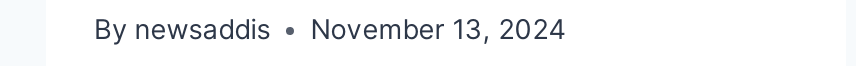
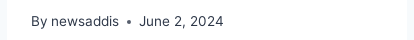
- By newsaddis November 13, 2024
+ By newsaddis June 2, 2024
